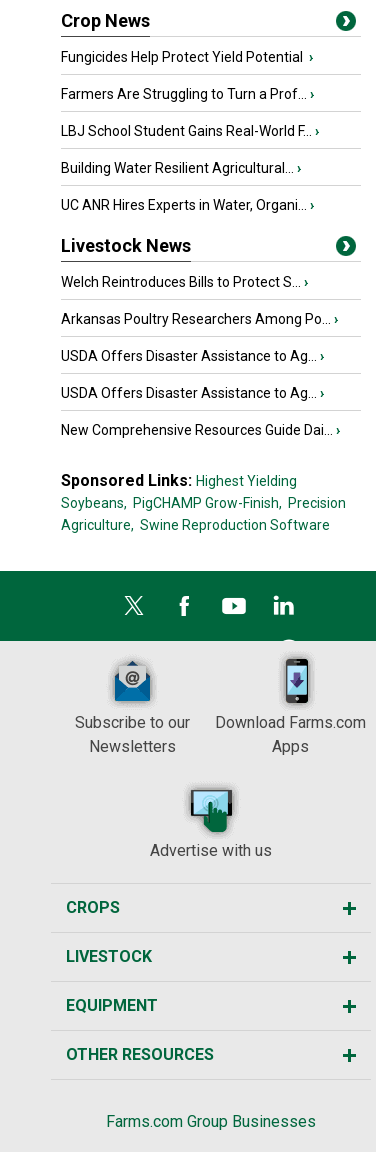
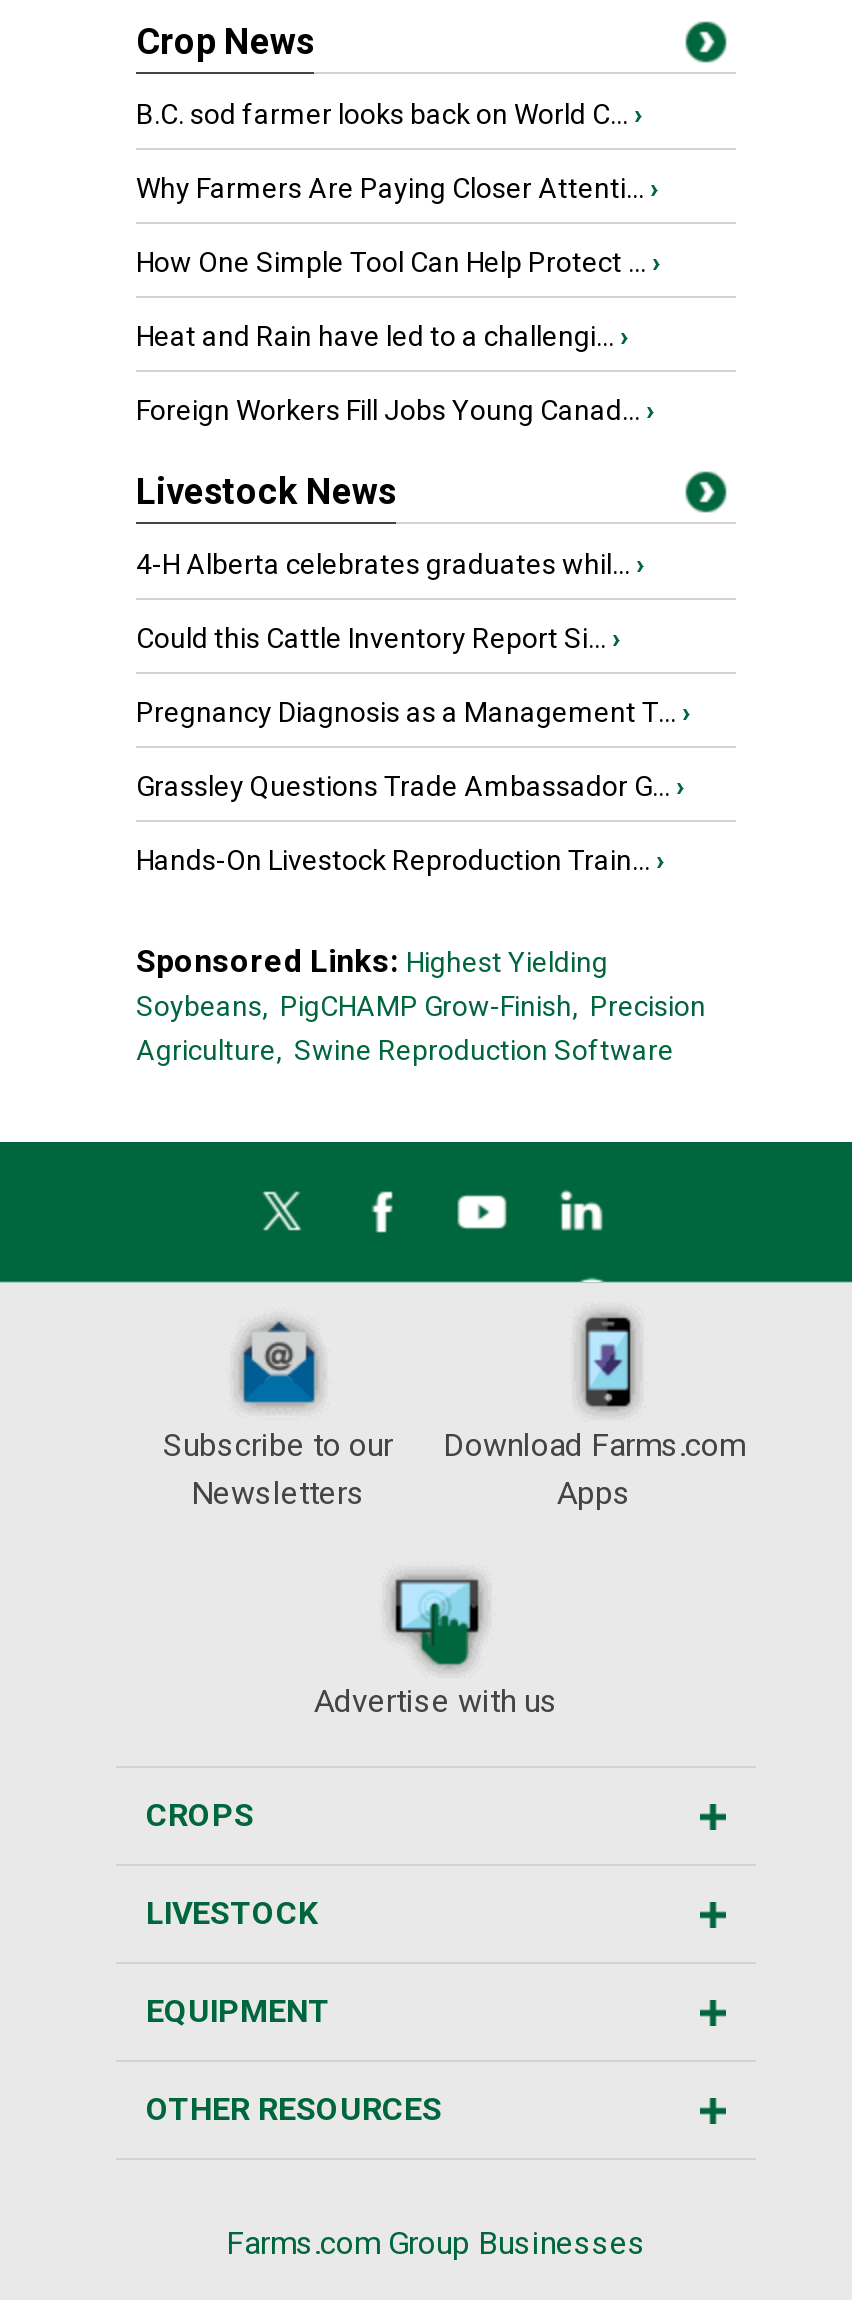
- Fungicides Help Protect Yield Potential ›
+ B.C. sod farmer looks back on World C... ›

- Farmers Are Struggling to Turn a Prof... ›
+ Why Farmers Are Paying Closer Attenti... ›

- LBJ School Student Gains Real-World F... ›
+ How One Simple Tool Can Help Protect ... ›

- Building Water Resilient Agricultural... ›
+ Heat and Rain have led to a challengi... ›

- UC ANR Hires Experts in Water, Organi... ›
+ Foreign Workers Fill Jobs Young Canad... ›

- Welch Reintroduces Bills to Protect S... ›
+ 4-H Alberta celebrates graduates whil... ›

- Arkansas Poultry Researchers Among Po... ›
+ Could this Cattle Inventory Report Si... ›

- USDA Offers Disaster Assistance to Ag... ›
+ Pregnancy Diagnosis as a Management T... ›

- USDA Offers Disaster Assistance to Ag... ›
+ Grassley Questions Trade Ambassador G... ›

- New Comprehensive Resources Guide Dai... ›
+ Hands-On Livestock Reproduction Train... ›
